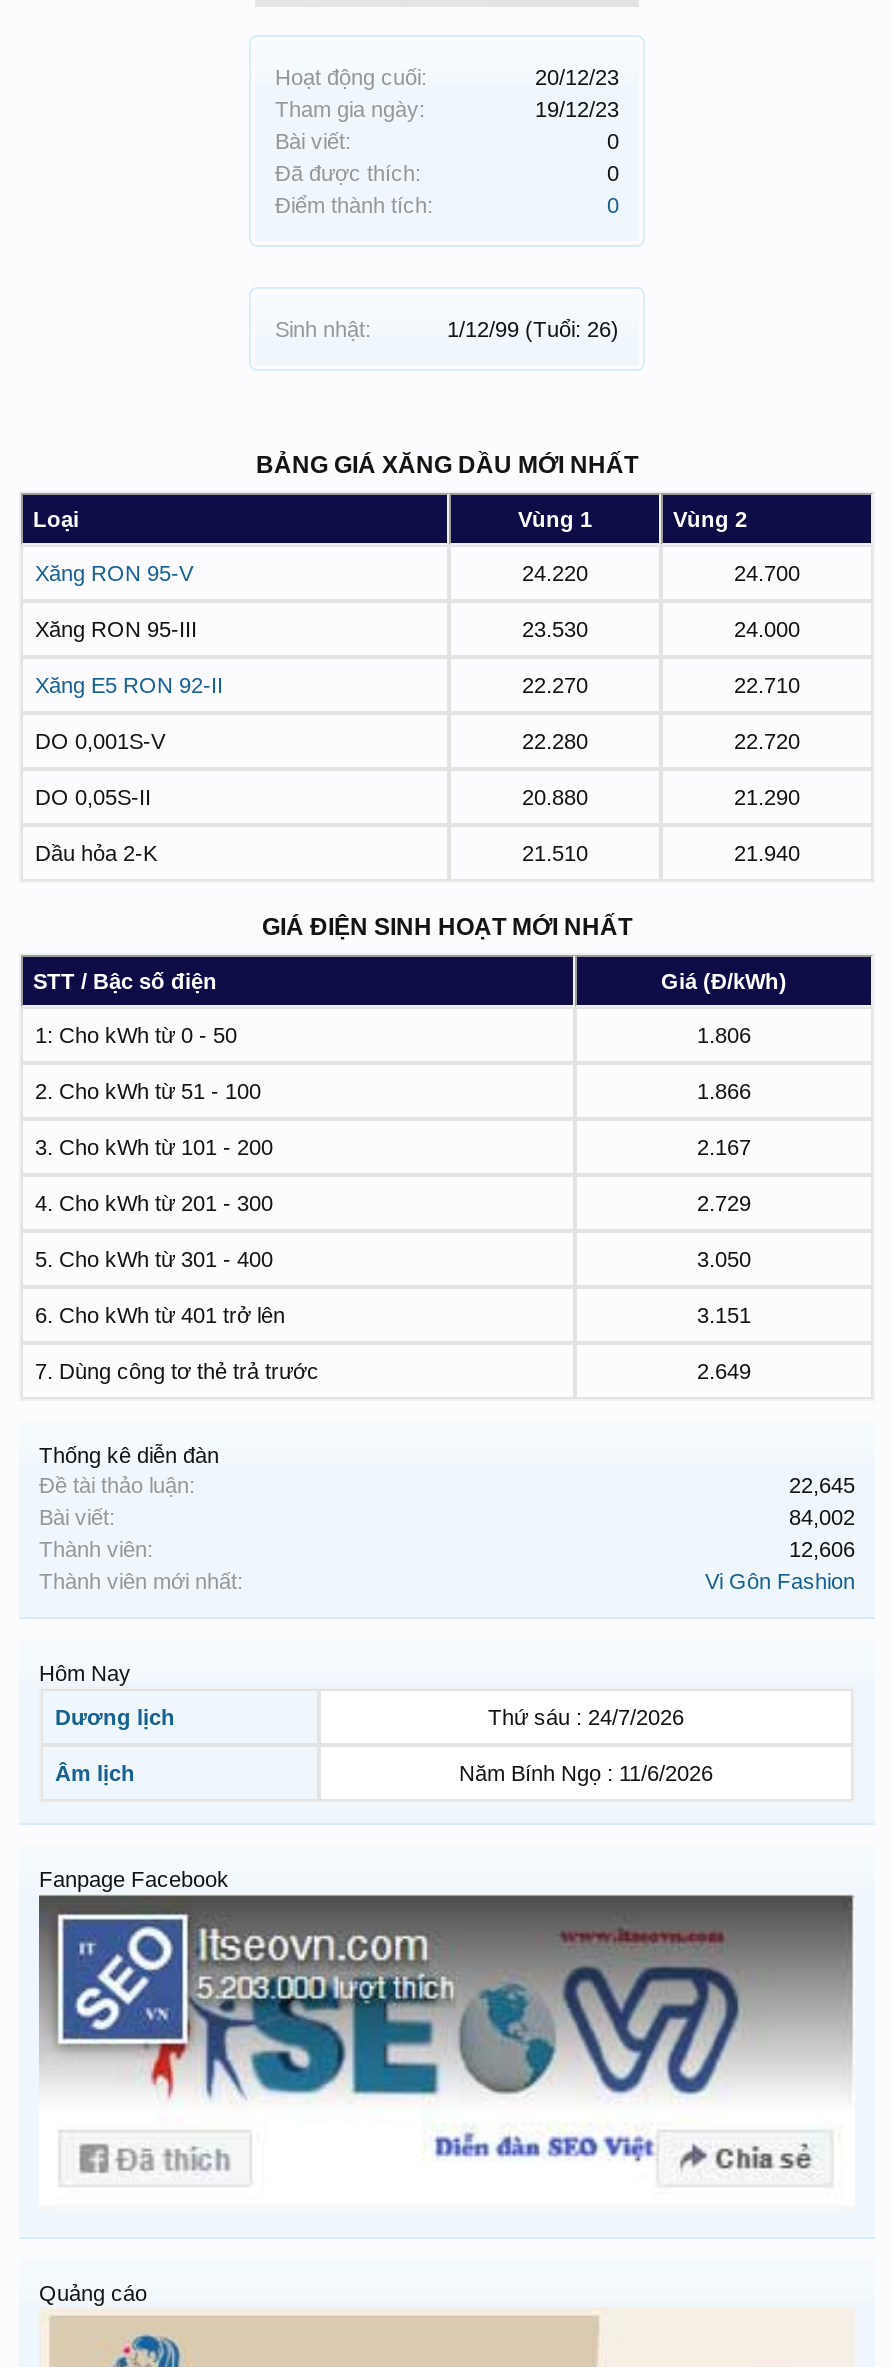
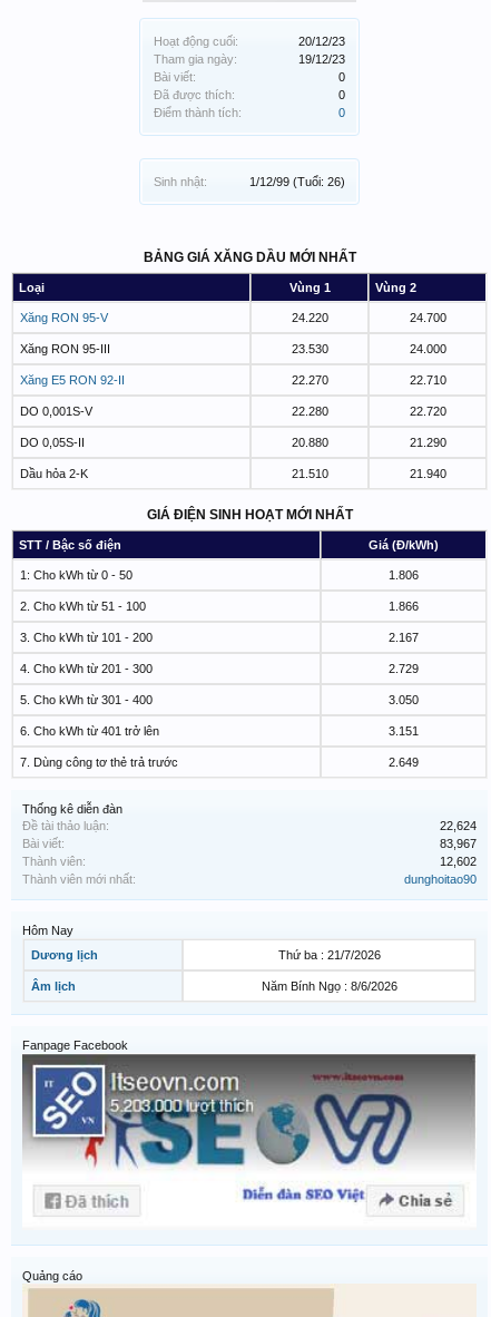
- 22,645
+ 22,624

- 84,002
+ 83,967

- 12,606
+ 12,602

- Vi Gôn Fashion
+ dunghoitao90

- Thứ sáu : 24/7/2026
+ Thứ ba : 21/7/2026

- Năm Bính Ngọ : 11/6/2026
+ Năm Bính Ngọ : 8/6/2026
